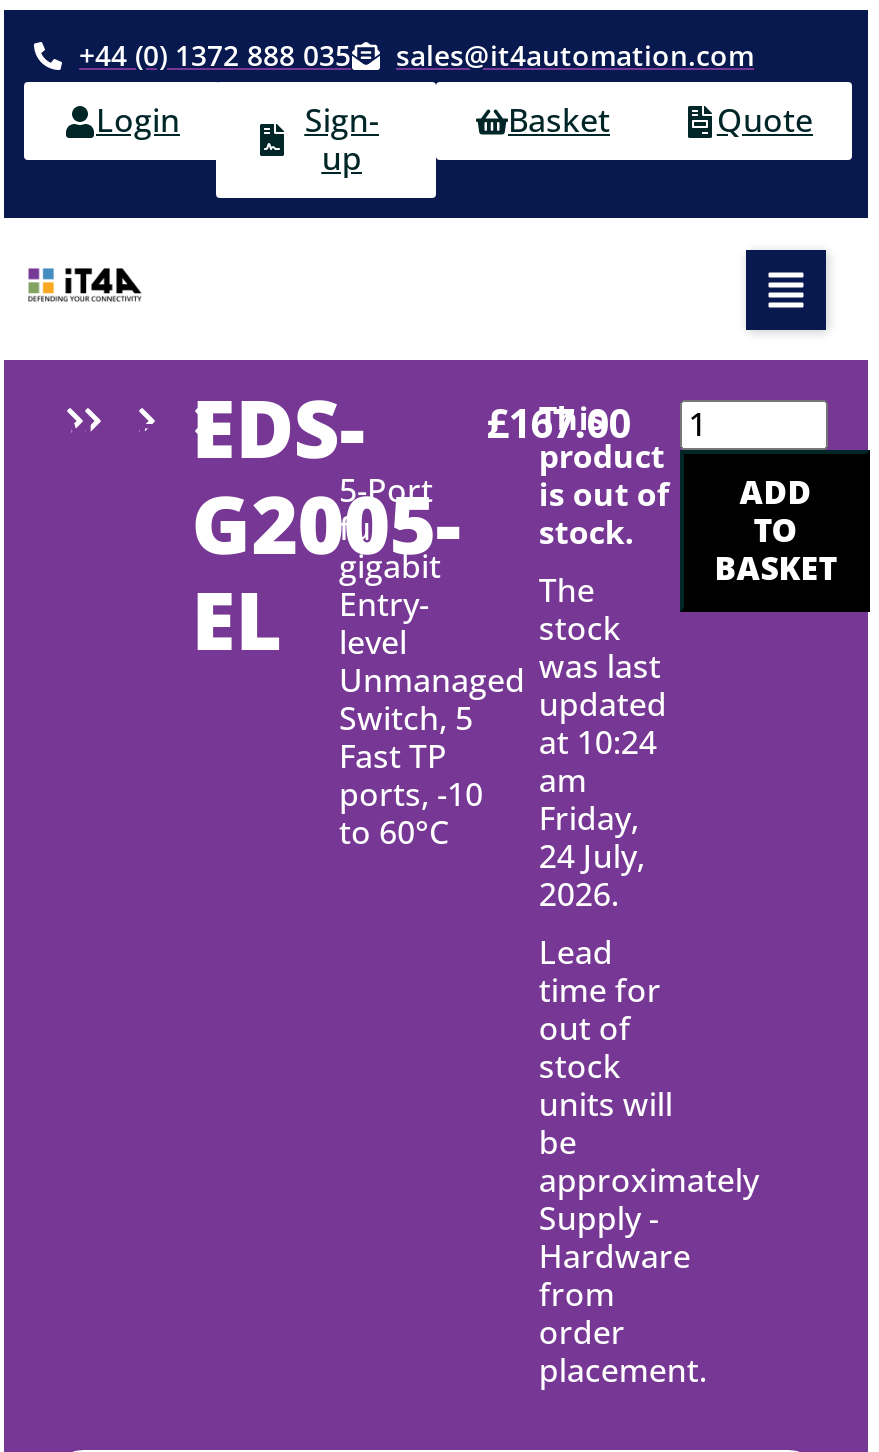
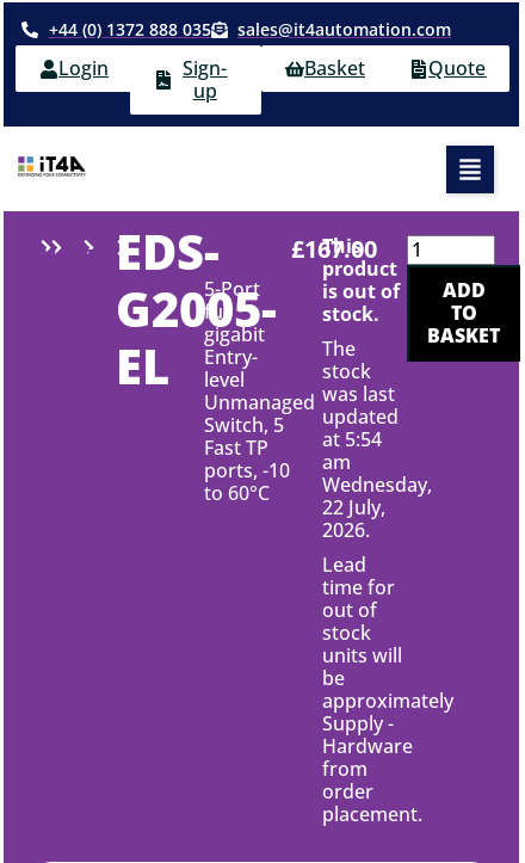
- at 10:24
+ at 5:54

- Friday,
- 24 July,
+ Wednesday,
+ 22 July,
